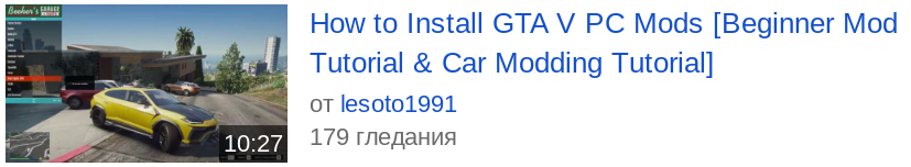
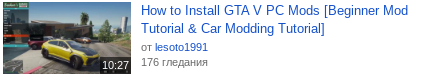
- 10:27 179 гледания
+ 10:27 176 гледания
